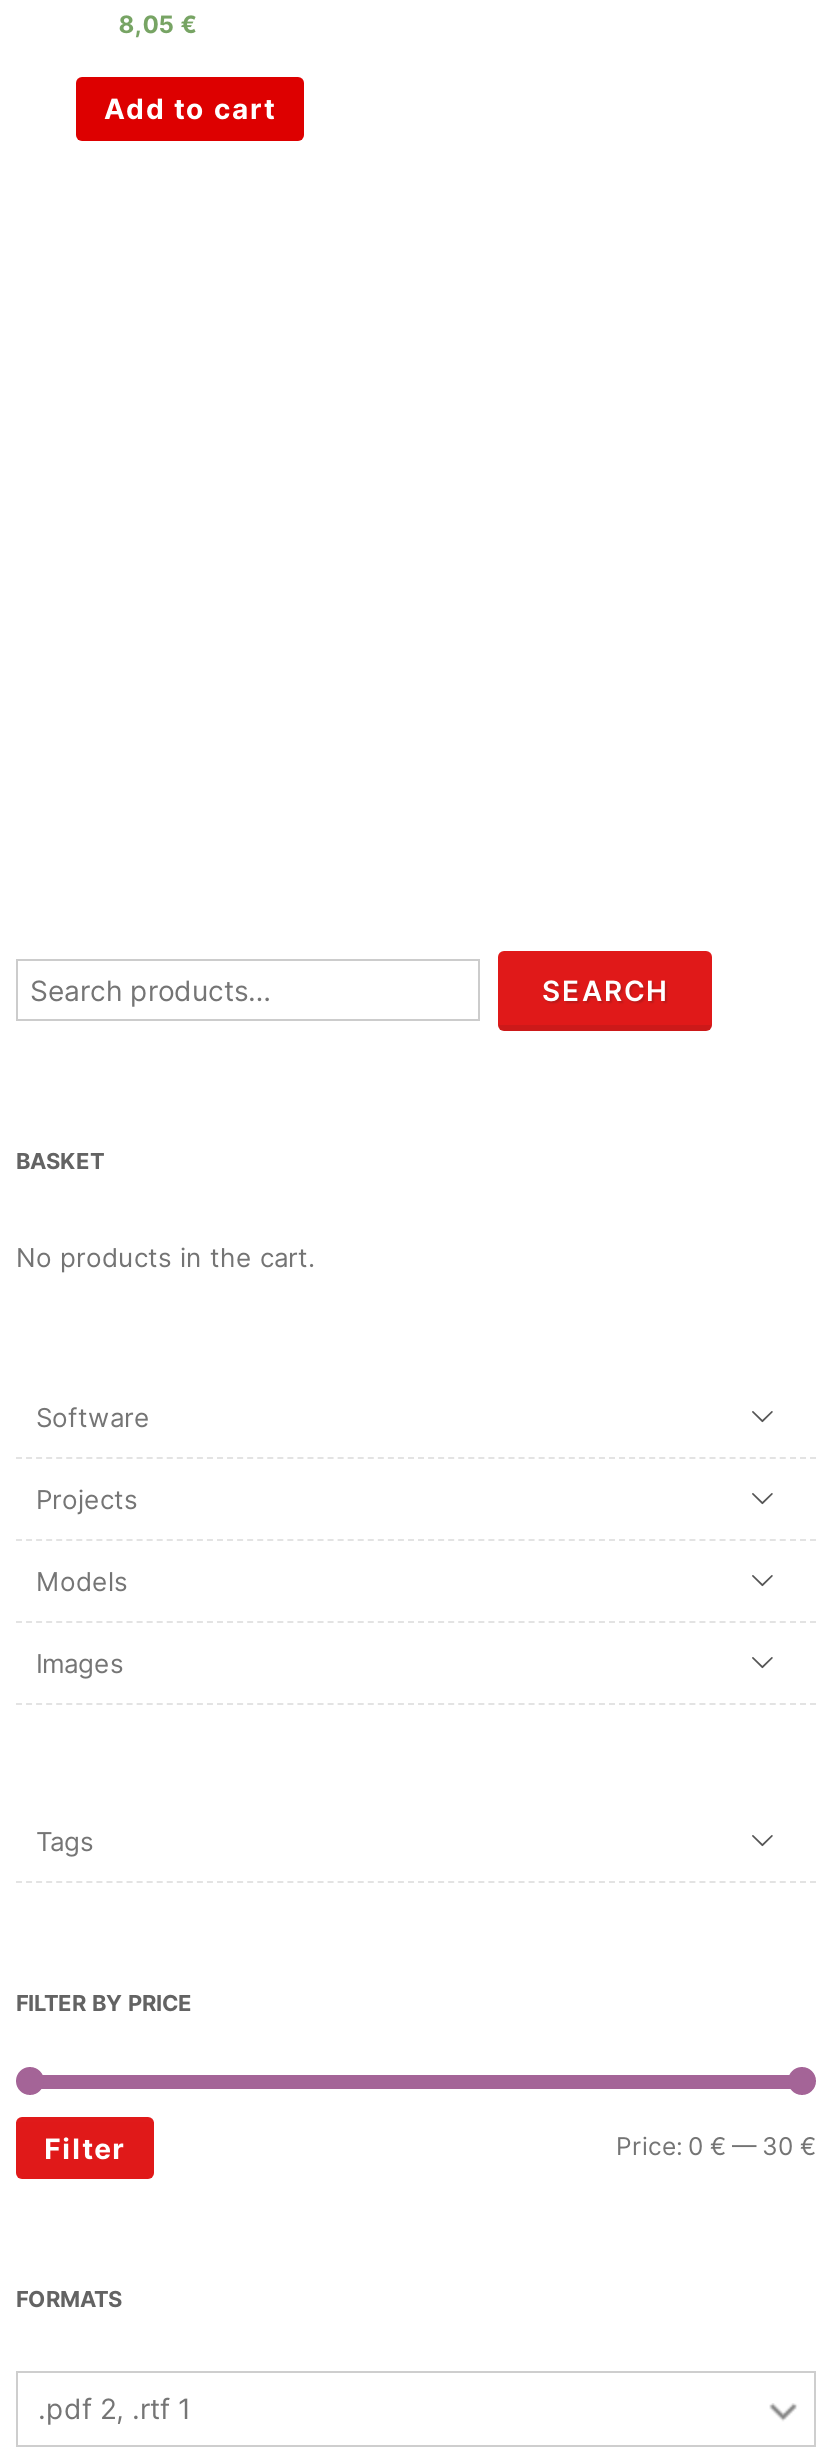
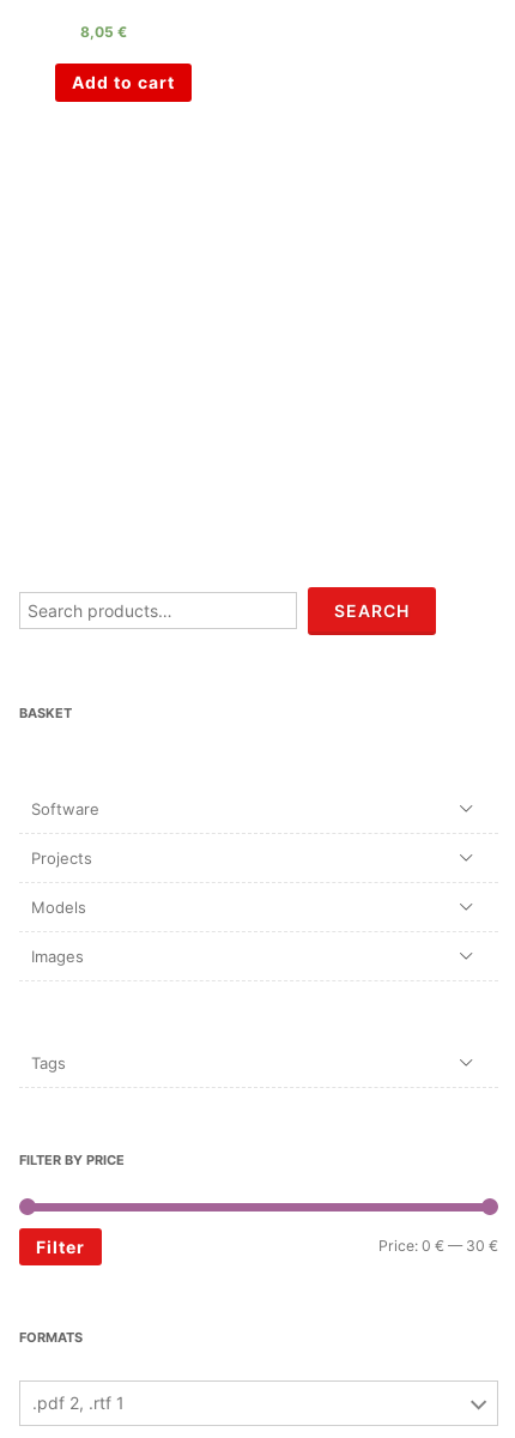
- No products in the cart.
